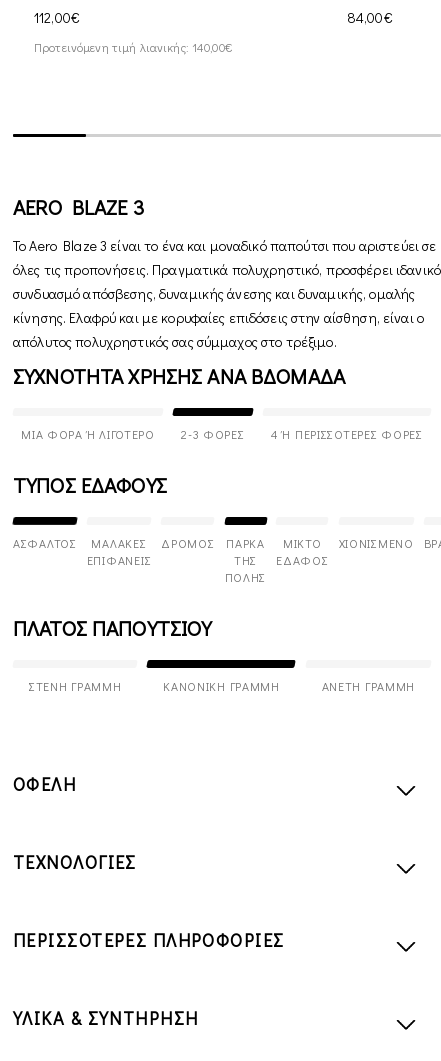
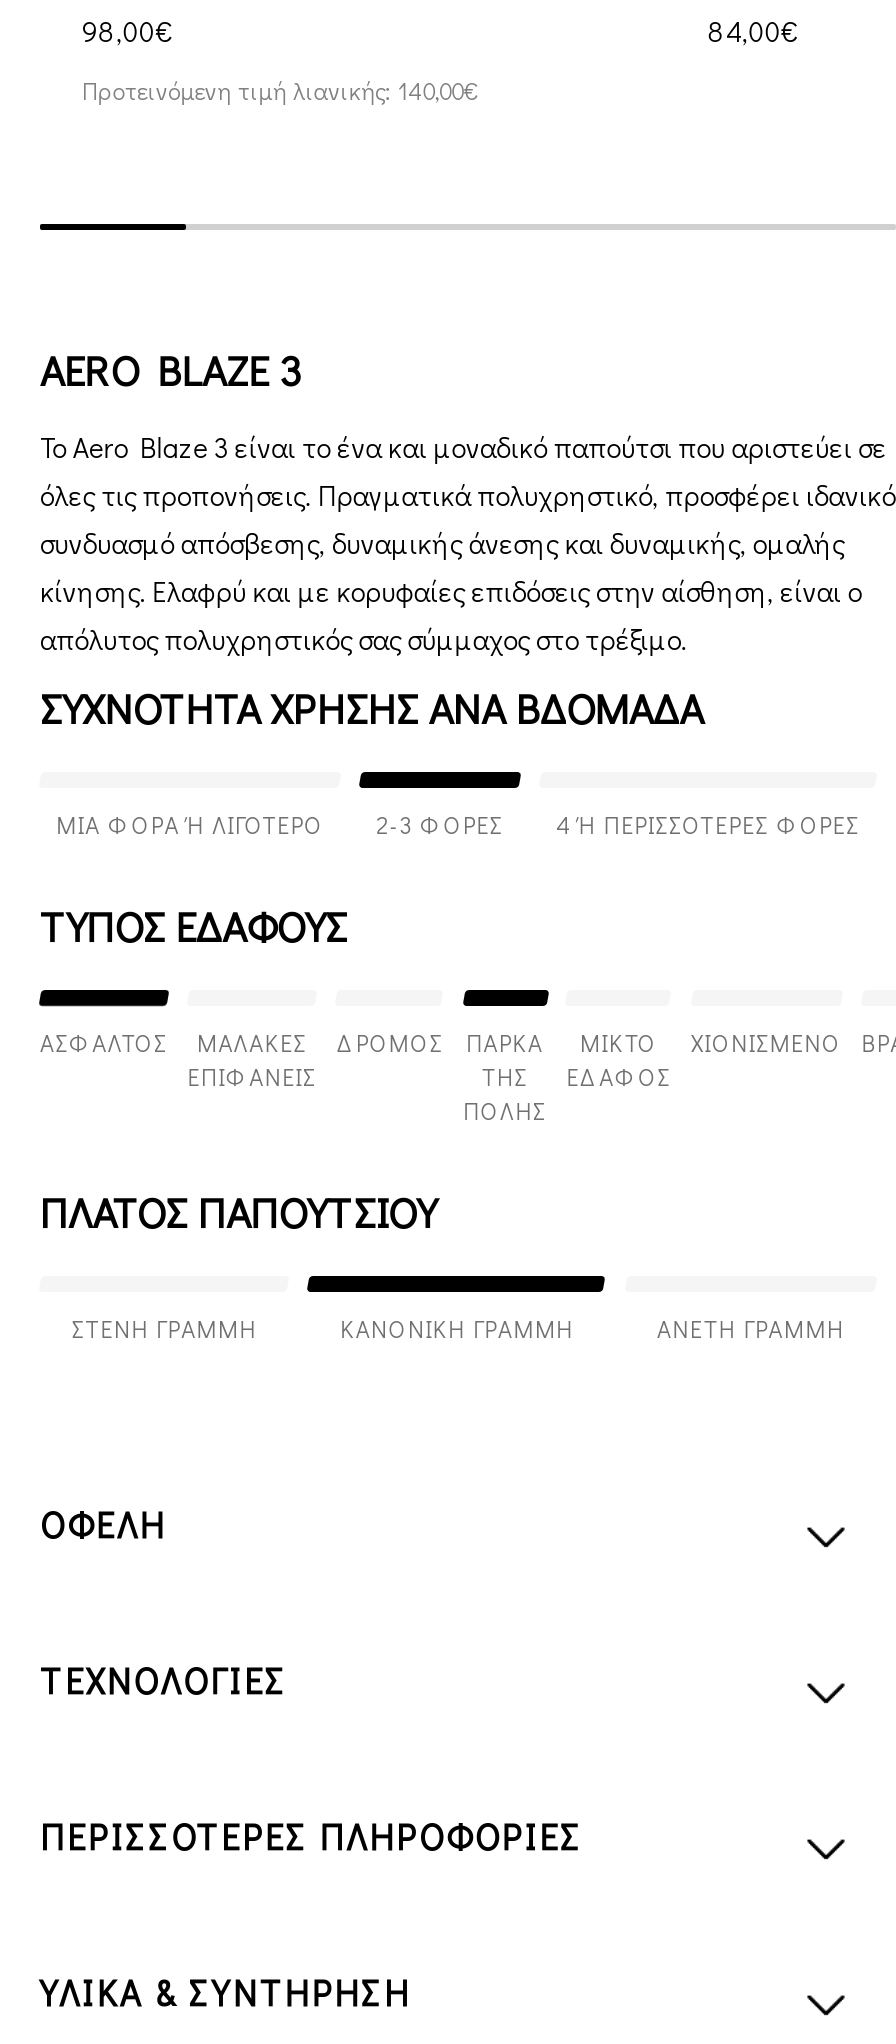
- 112,00€
+ 98,00€
